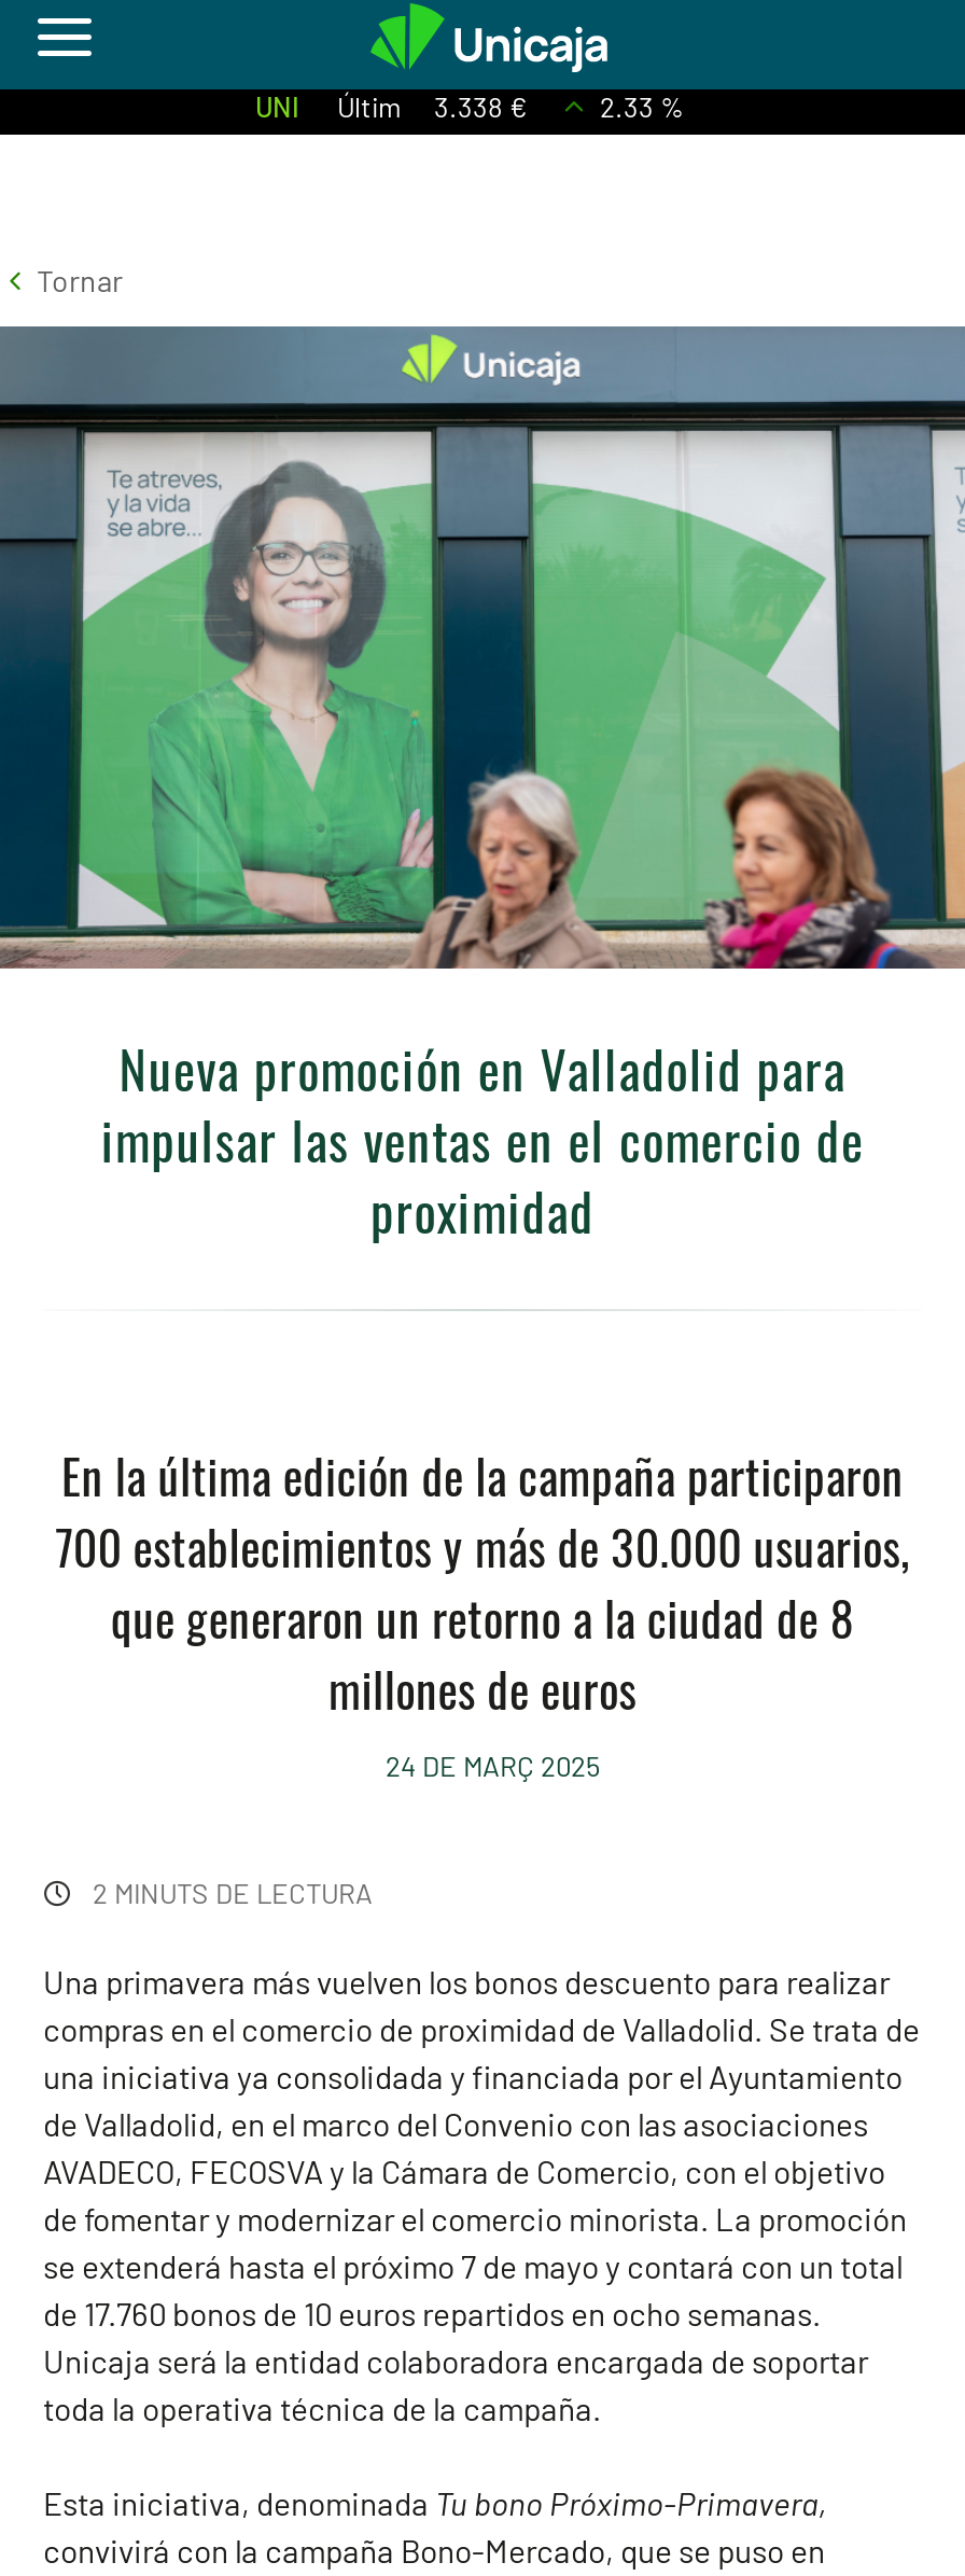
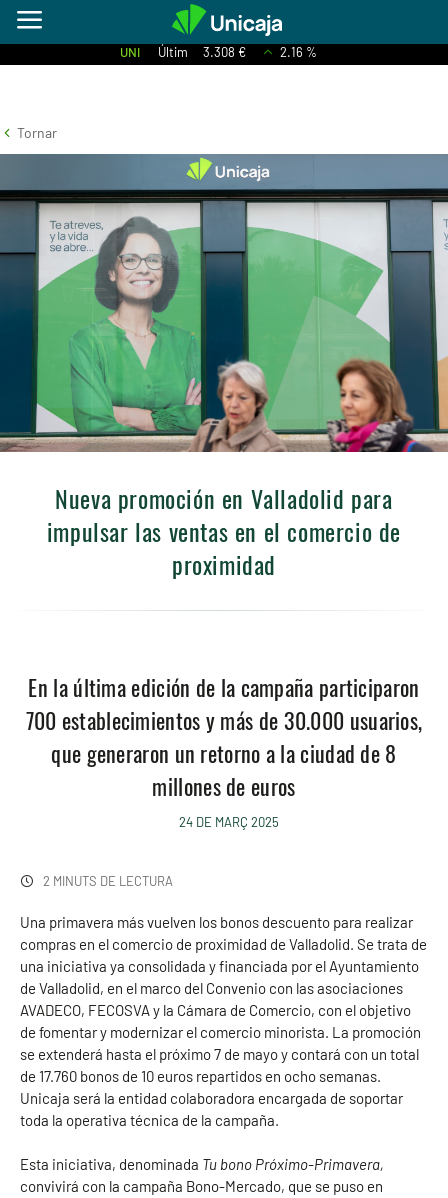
- UNI Últim 3.338 €
+ UNI Últim 3.308 €

- 2.33 %
+ 2.16 %
